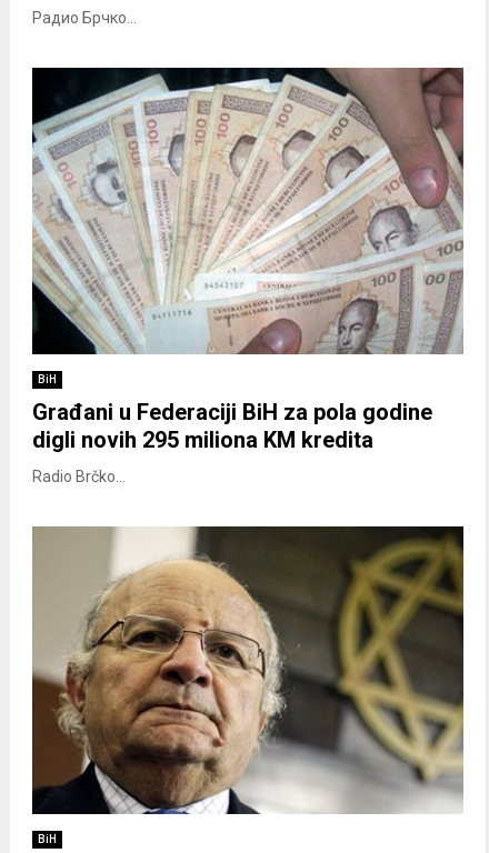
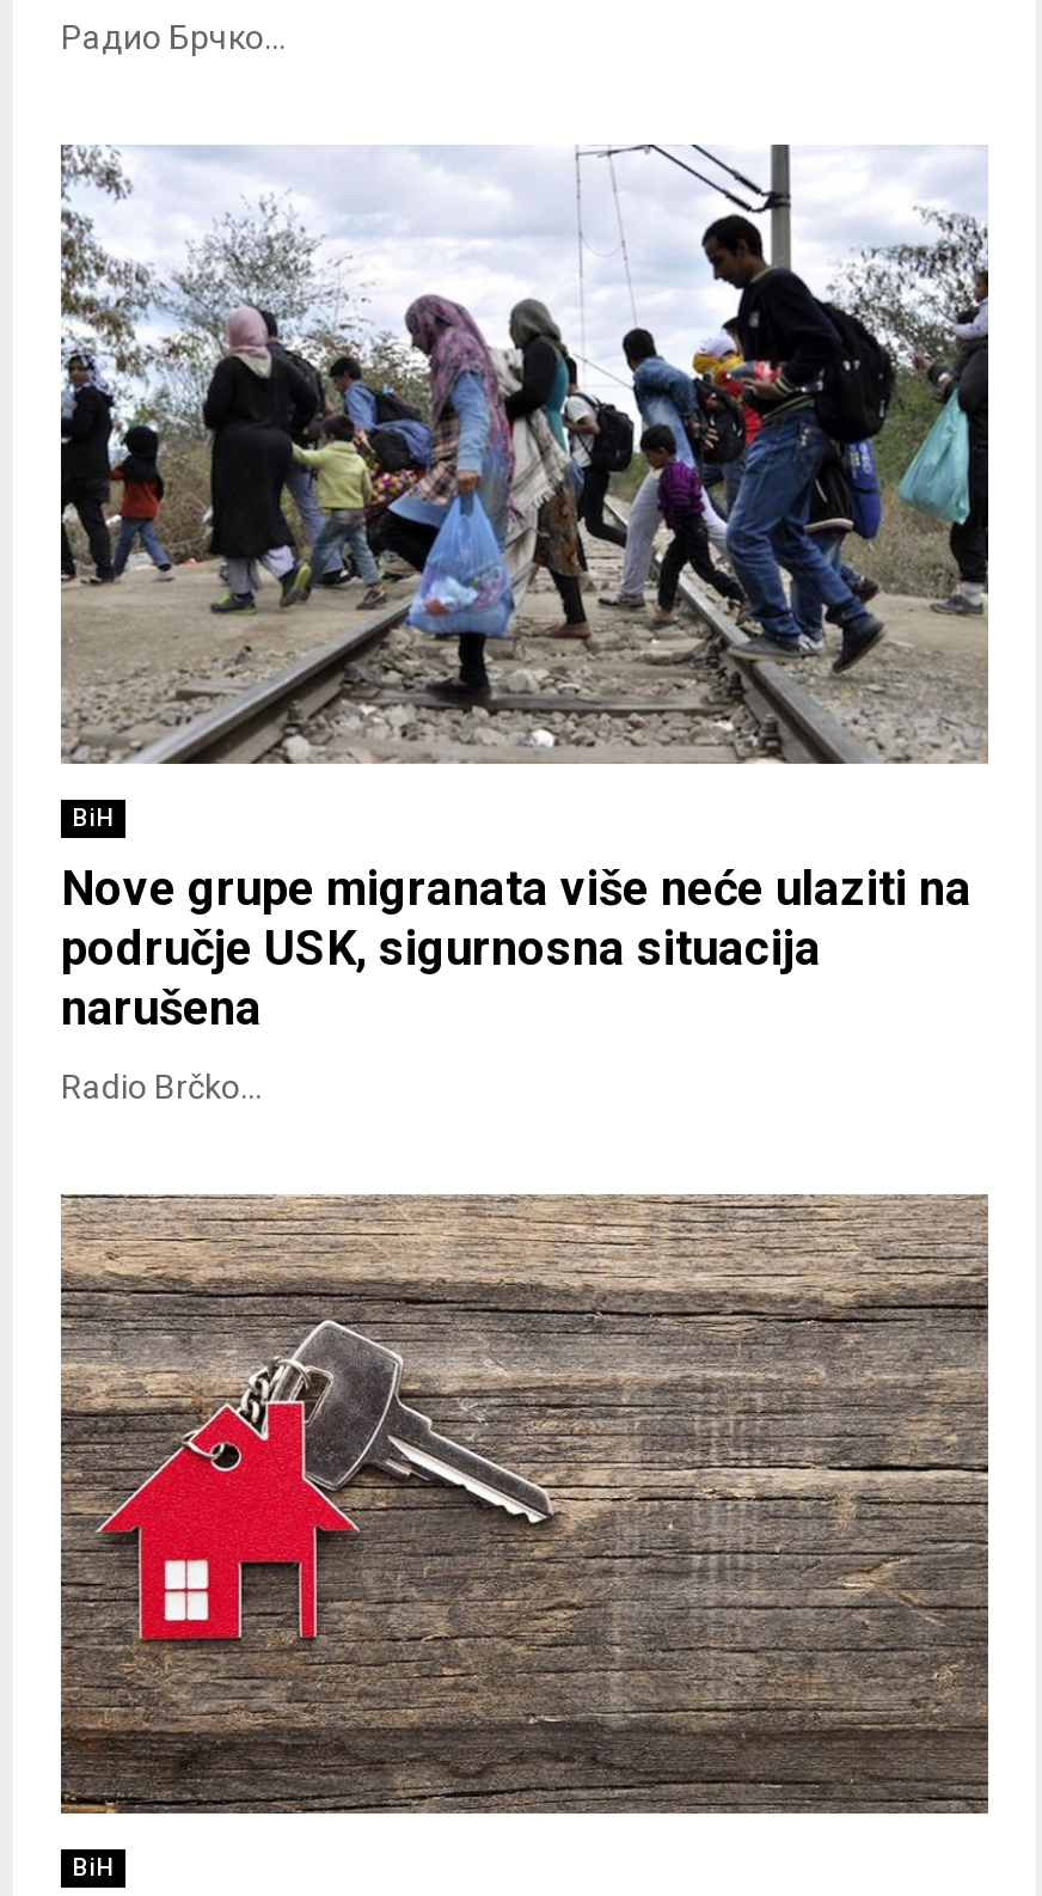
- [image]
- Građani u Federaciji BiH za pola godine
- digli novih 295 miliona KM kredita
+ [image]
+ Nove grupe migranata više neće ulaziti na
+ područje USK, sigurnosna situacija
+ narušena

- [image]
+ [image]
